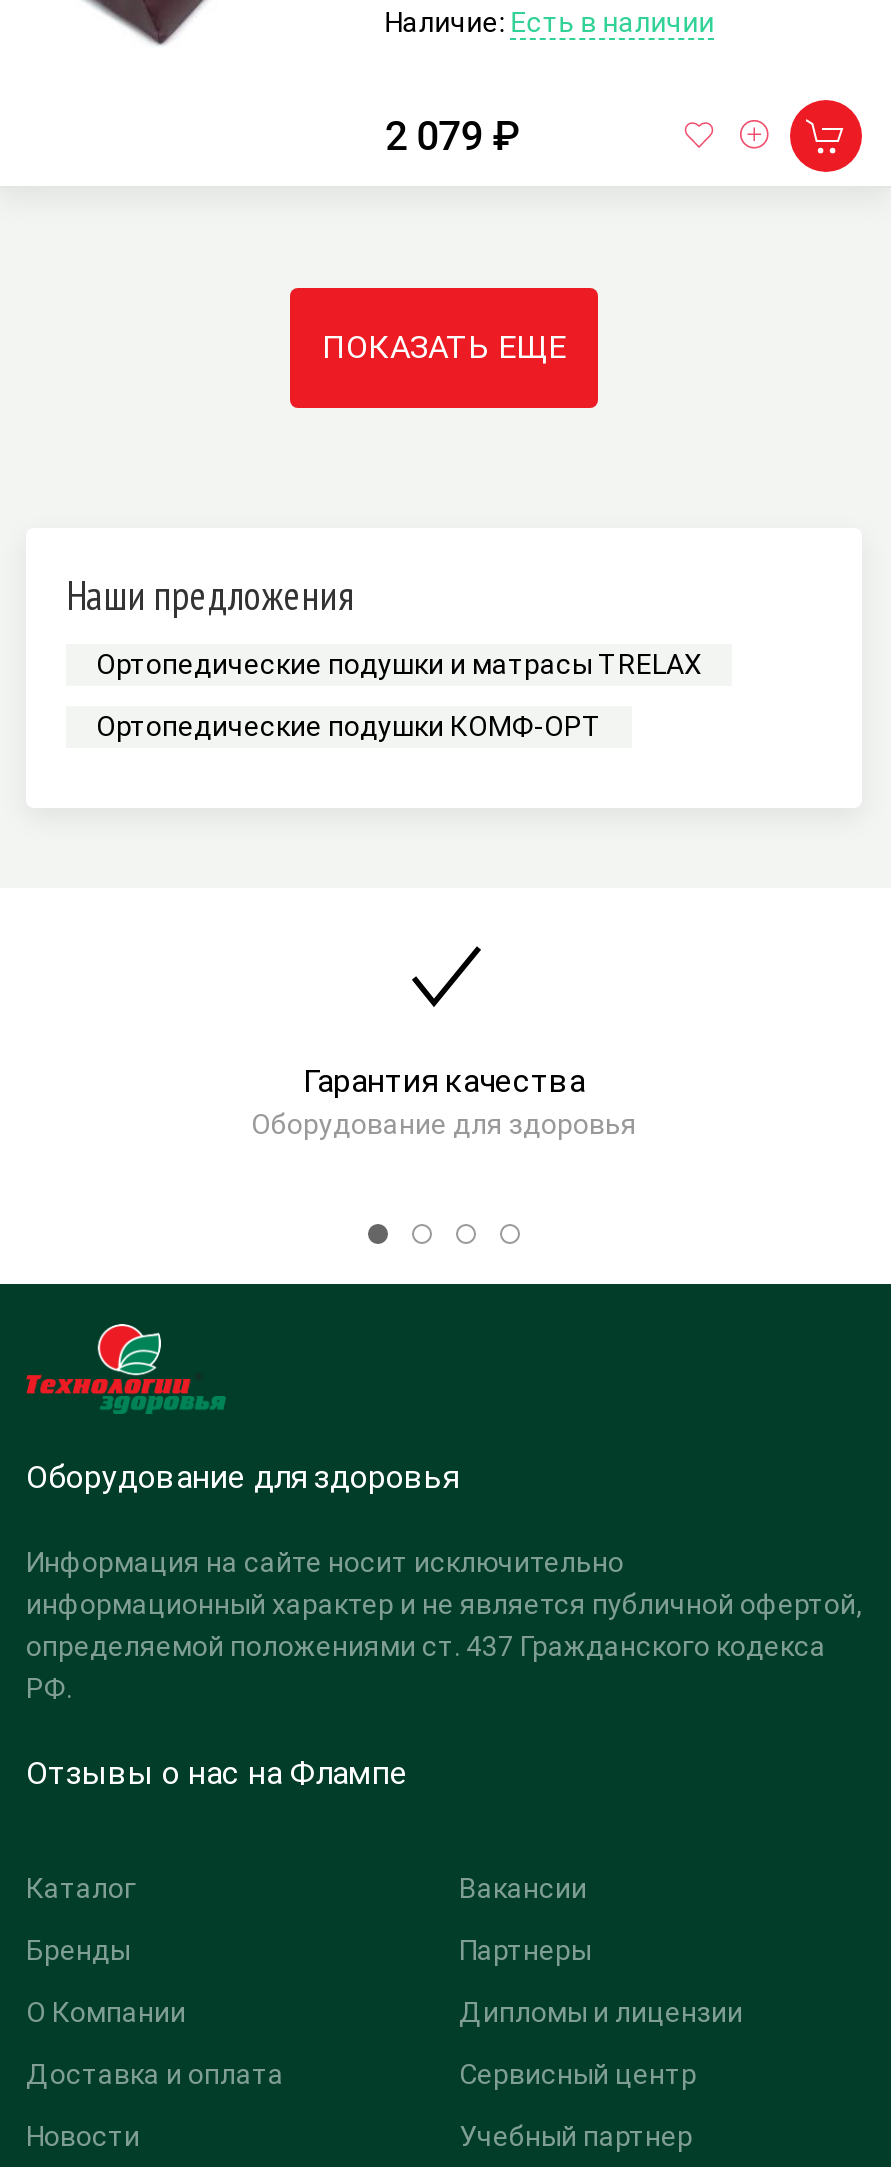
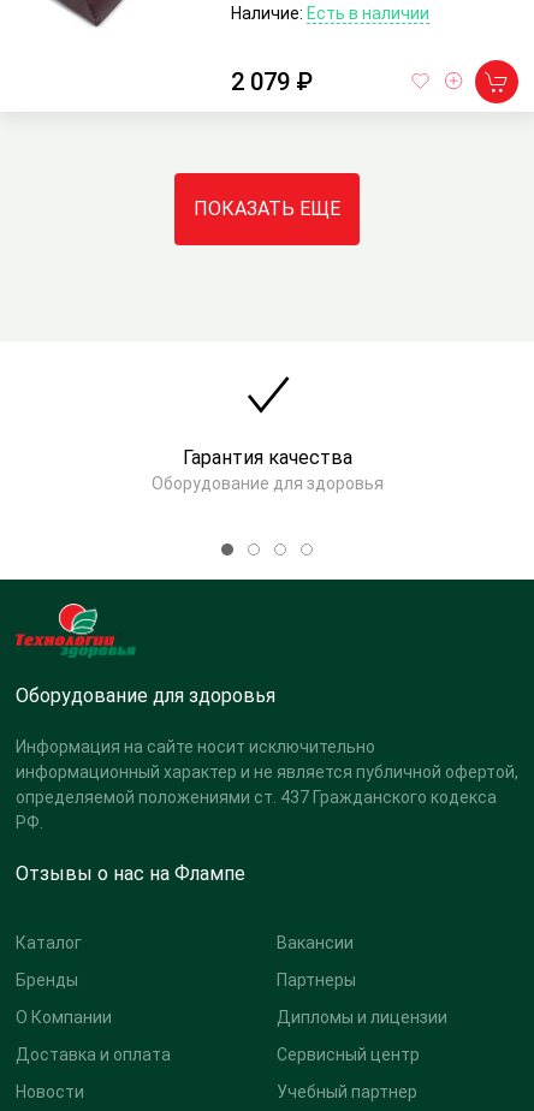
- Наши предложения
- Ортопедические подушки и матрасы TRELAX
- Ортопедические подушки КОМФ-ОРТ
